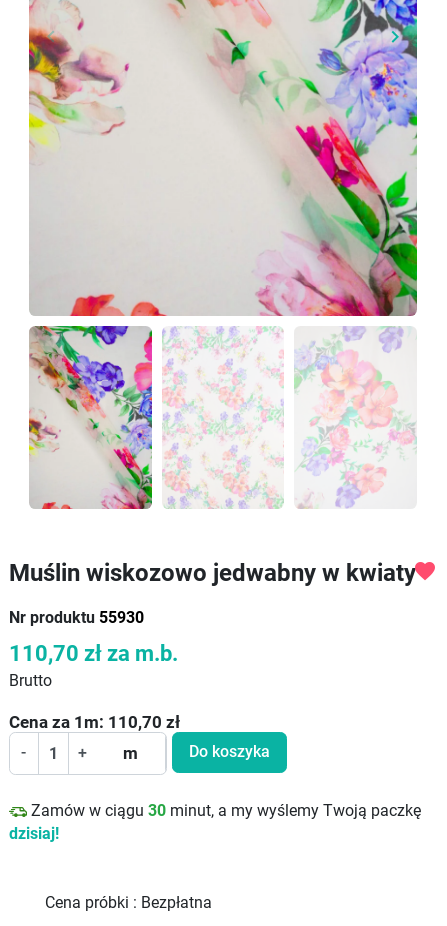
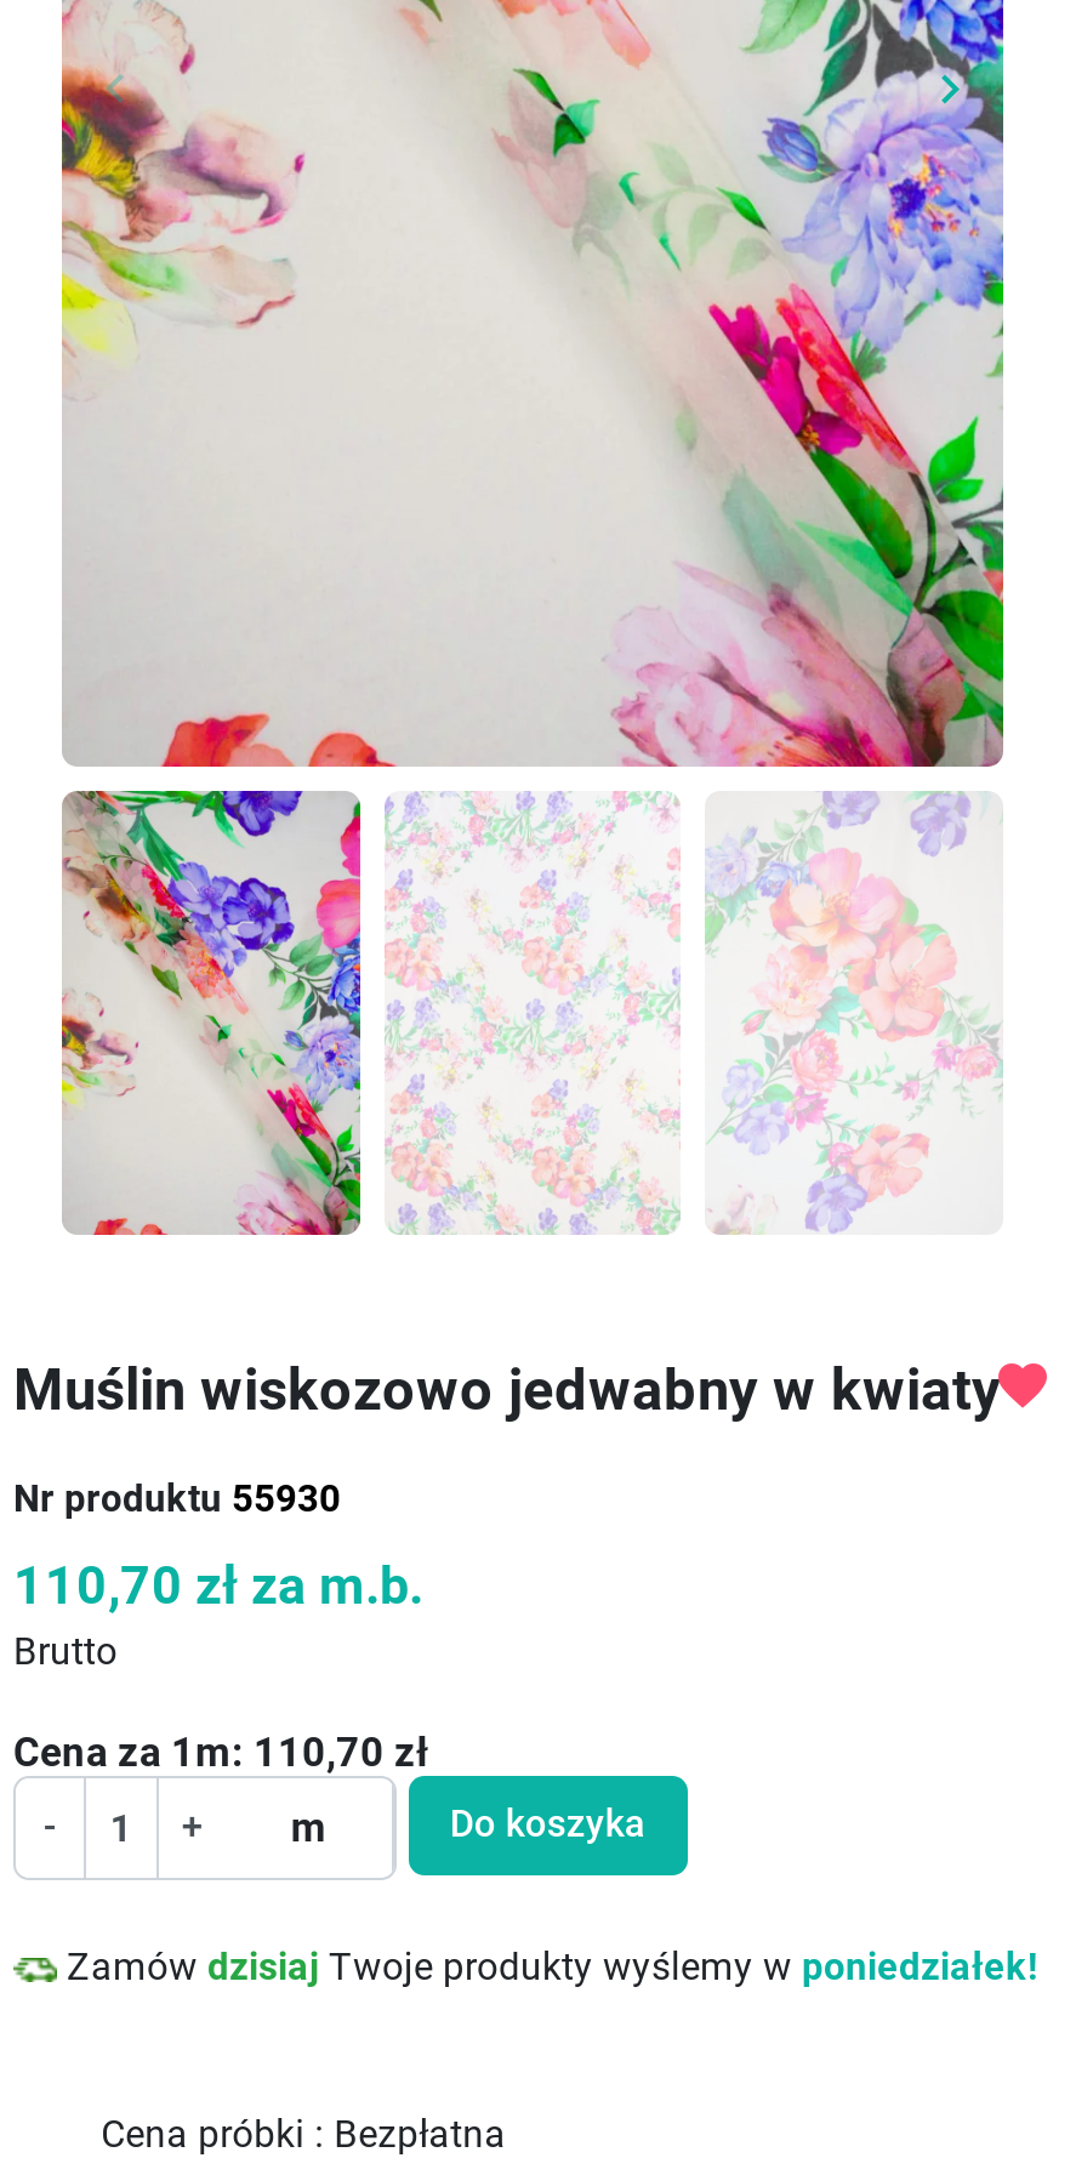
- Zamów w ciągu 30 minut, a my wyślemy Twoją paczkę
- dzisiaj!
+ Zamów dzisiaj Twoje produkty wyślemy w poniedziałek!
